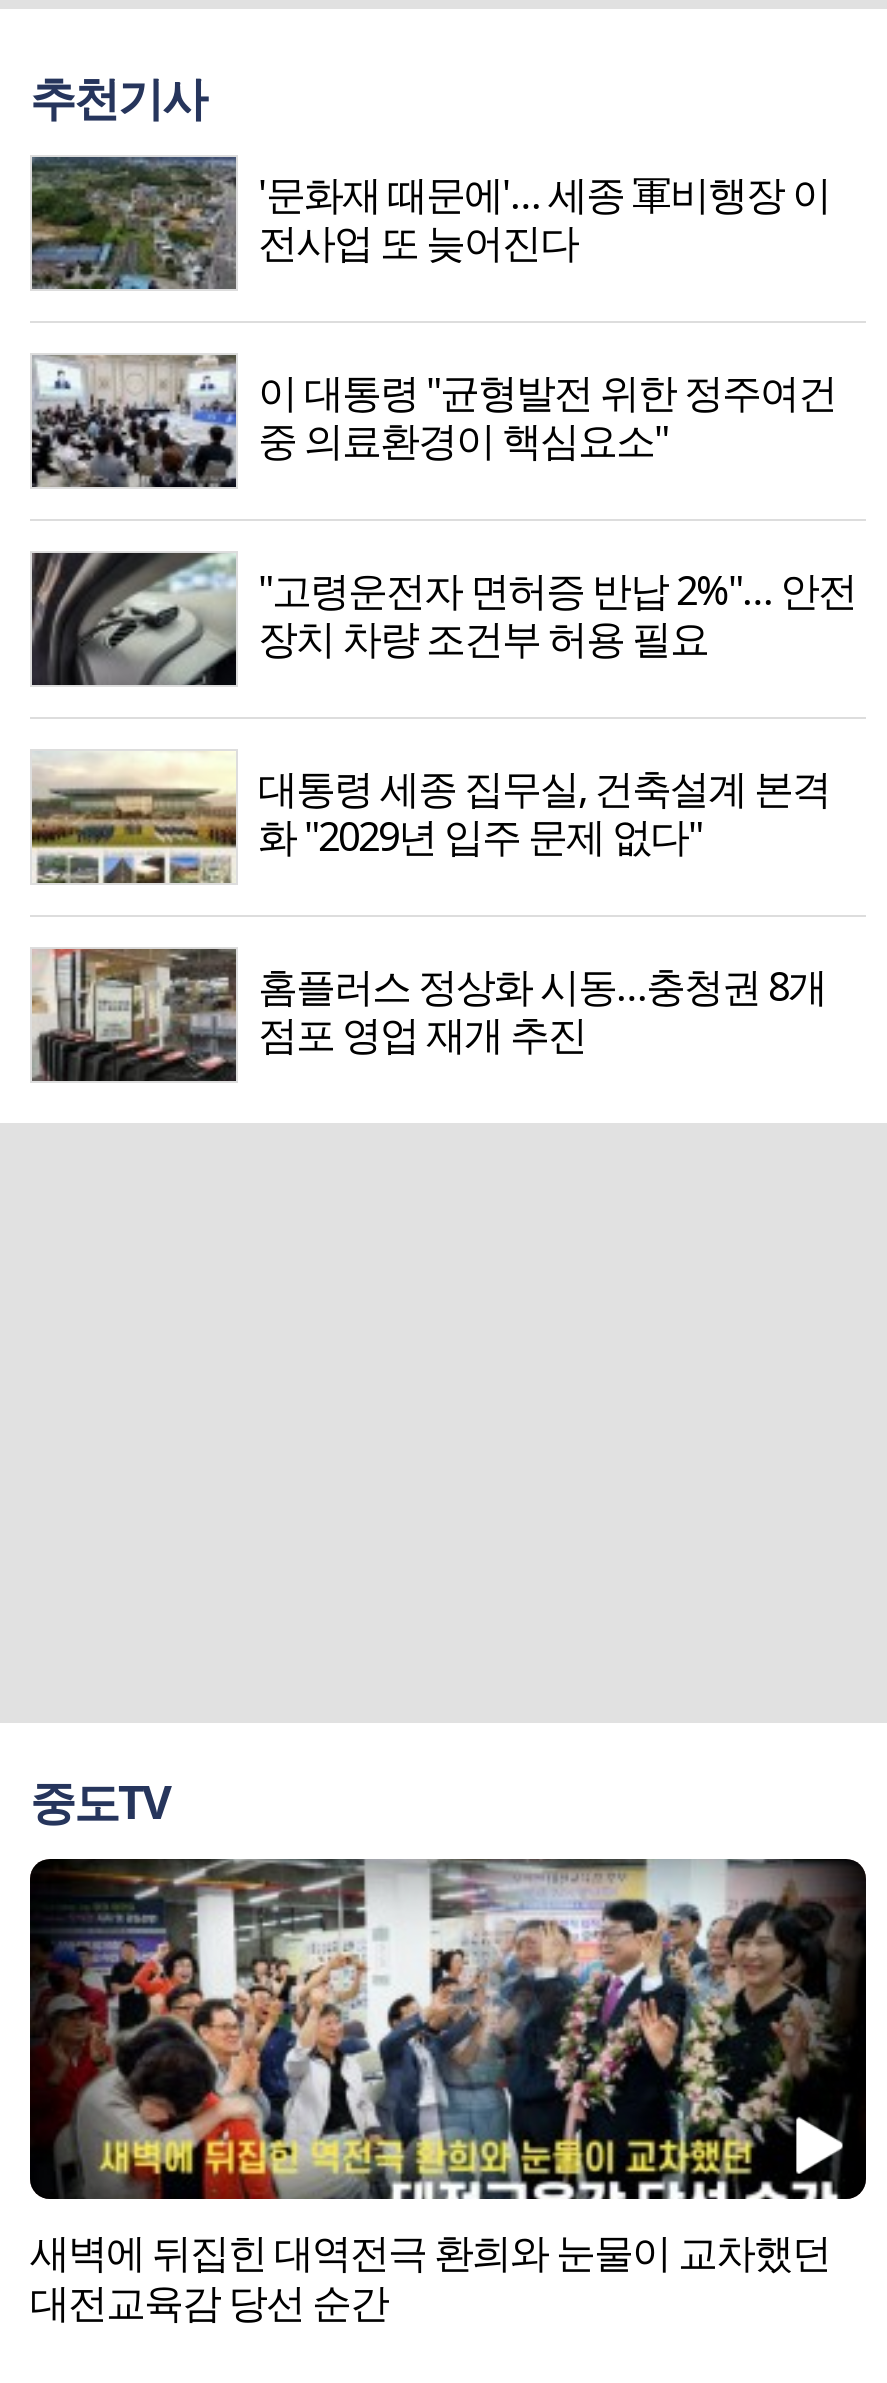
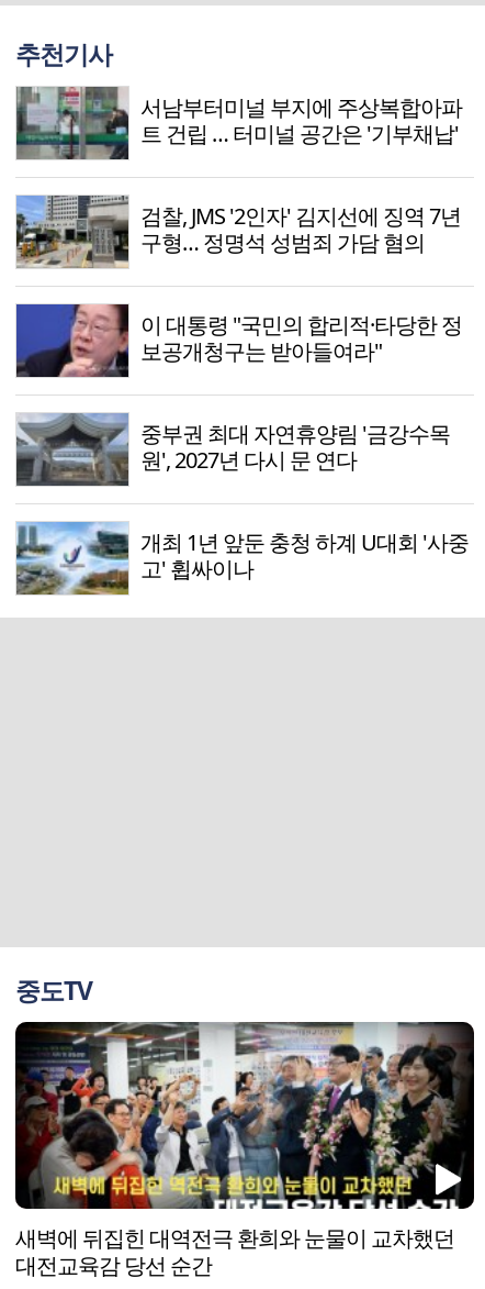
- [image]
- '문화재 때문에'… 세종 軍비행장 이
- 전사업 또 늦어진다
+ [image]
+ 서남부터미널 부지에 주상복합아파
+ 트 건립 … 터미널 공간은 '기부채납'

- [image]
- 이 대통령 "균형발전 위한 정주여건
- 중 의료환경이 핵심요소"
+ [image]
+ 검찰, JMS '2인자' 김지선에 징역 7년
+ 구형… 정명석 성범죄 가담 혐의

- [image]
- "고령운전자 면허증 반납 2%"… 안전
- 장치 차량 조건부 허용 필요
+ [image]
+ 이 대통령 "국민의 합리적·타당한 정
+ 보공개청구는 받아들여라"

- [image]
- 대통령 세종 집무실, 건축설계 본격
- 화 "2029년 입주 문제 없다"
+ [image]
+ 중부권 최대 자연휴양림 '금강수목
+ 원', 2027년 다시 문 연다

- [image]
- 홈플러스 정상화 시동…충청권 8개
- 점포 영업 재개 추진
+ [image]
+ 개최 1년 앞둔 충청 하계 U대회 '사중
+ 고' 휩싸이나
